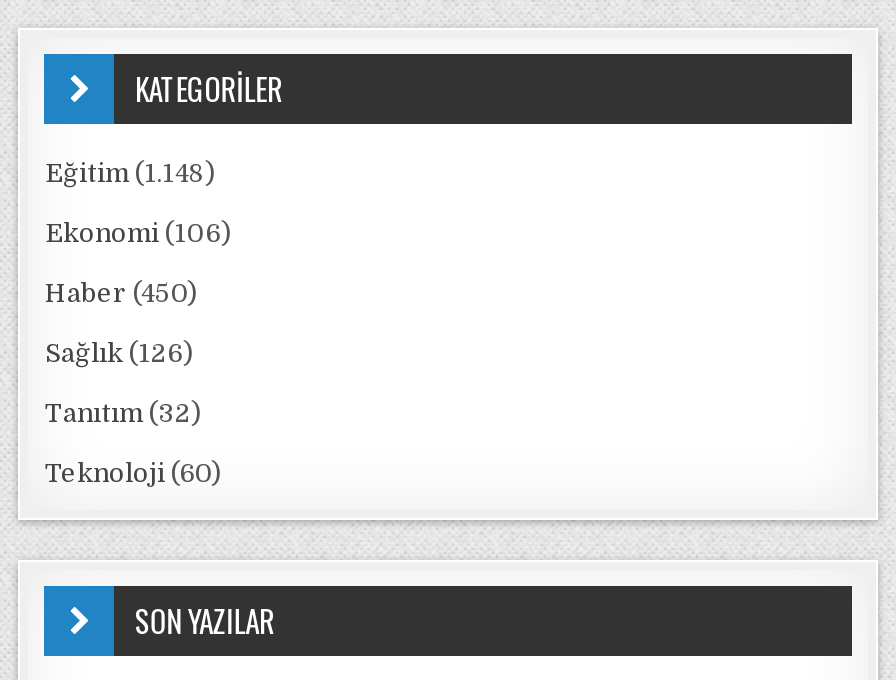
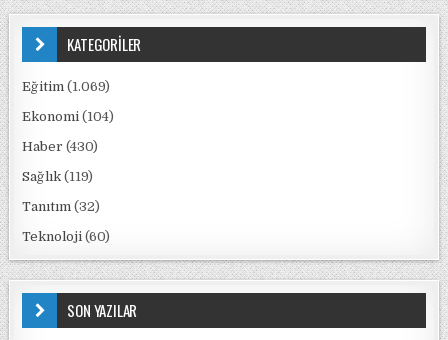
- Eğitim (1.148)
+ Eğitim (1.069)

- Ekonomi (106)
+ Ekonomi (104)

- Haber (450)
+ Haber (430)

- Sağlık (126)
+ Sağlık (119)
